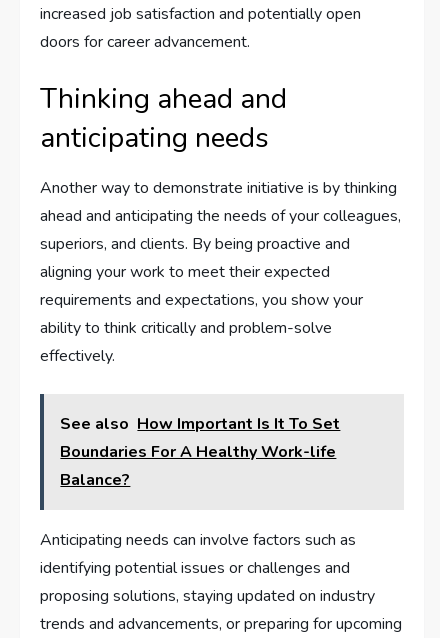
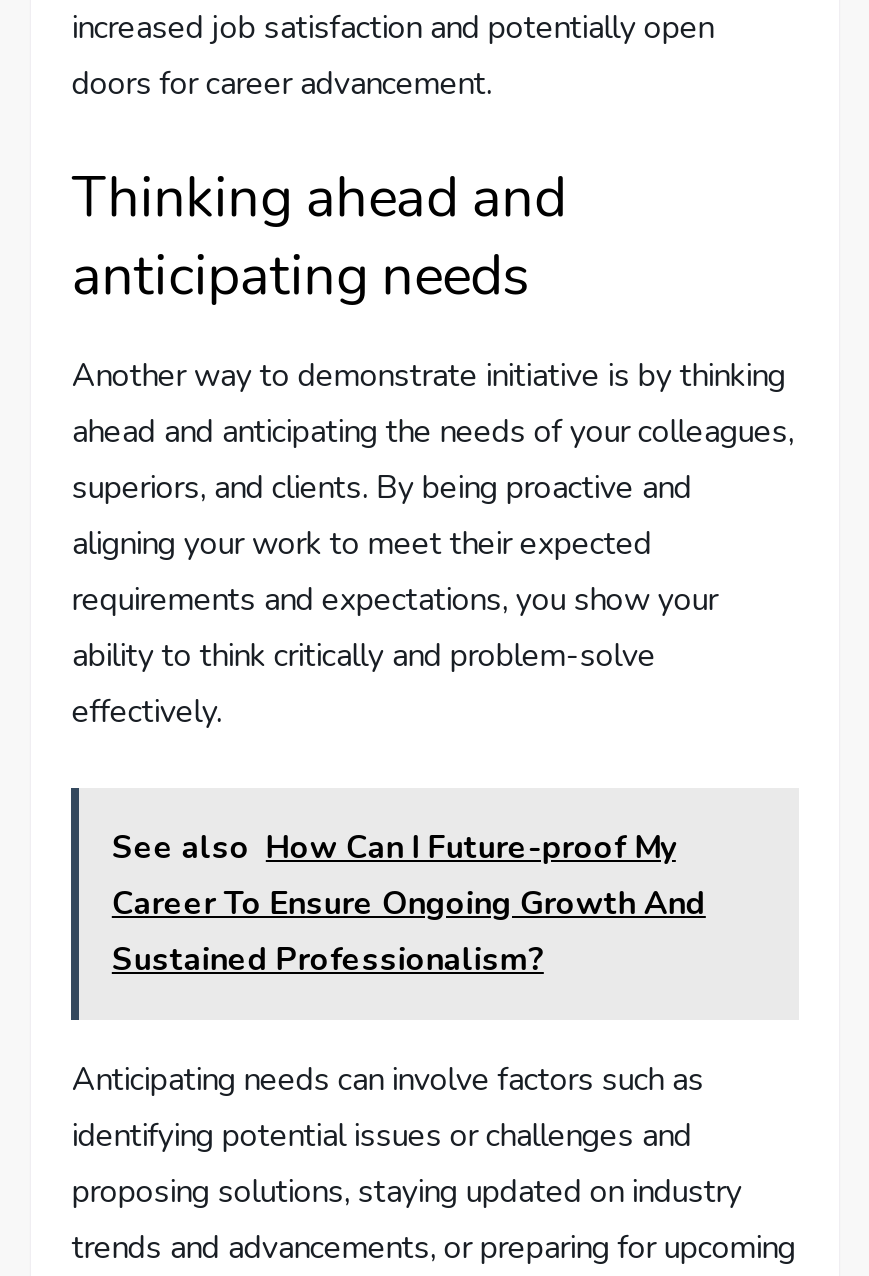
- See also How Important Is It To Set
- Boundaries For A Healthy Work-life
- Balance?
+ See also How Can I Future-proof My
+ Career To Ensure Ongoing Growth And
+ Sustained Professionalism?
